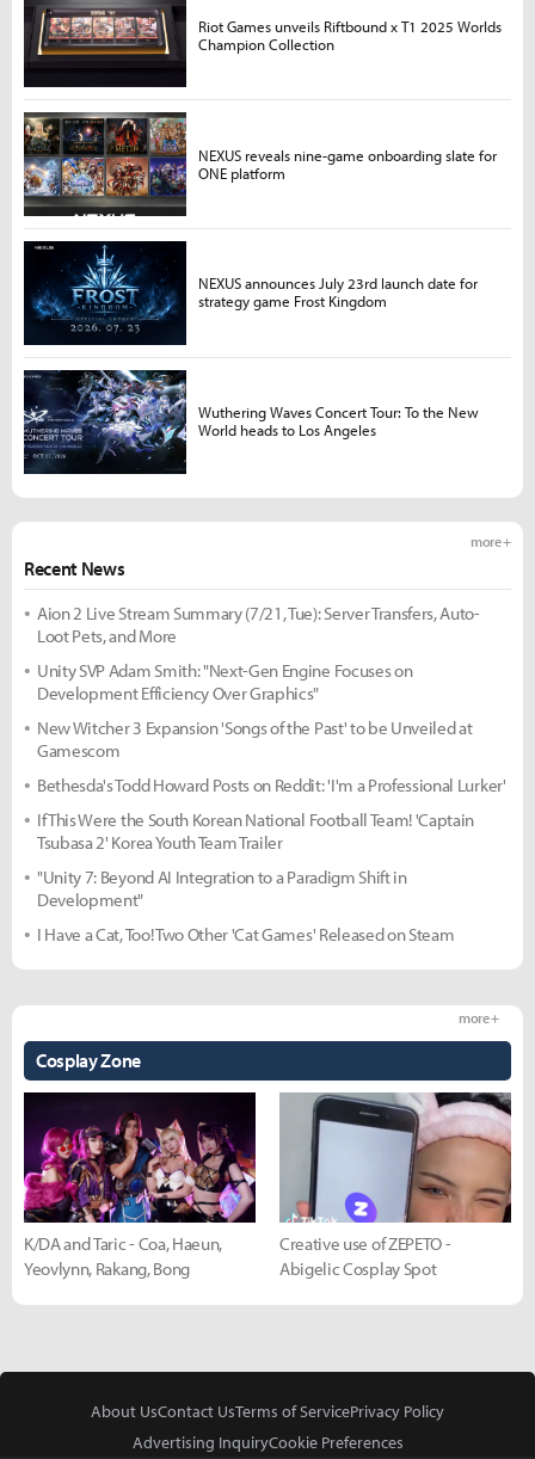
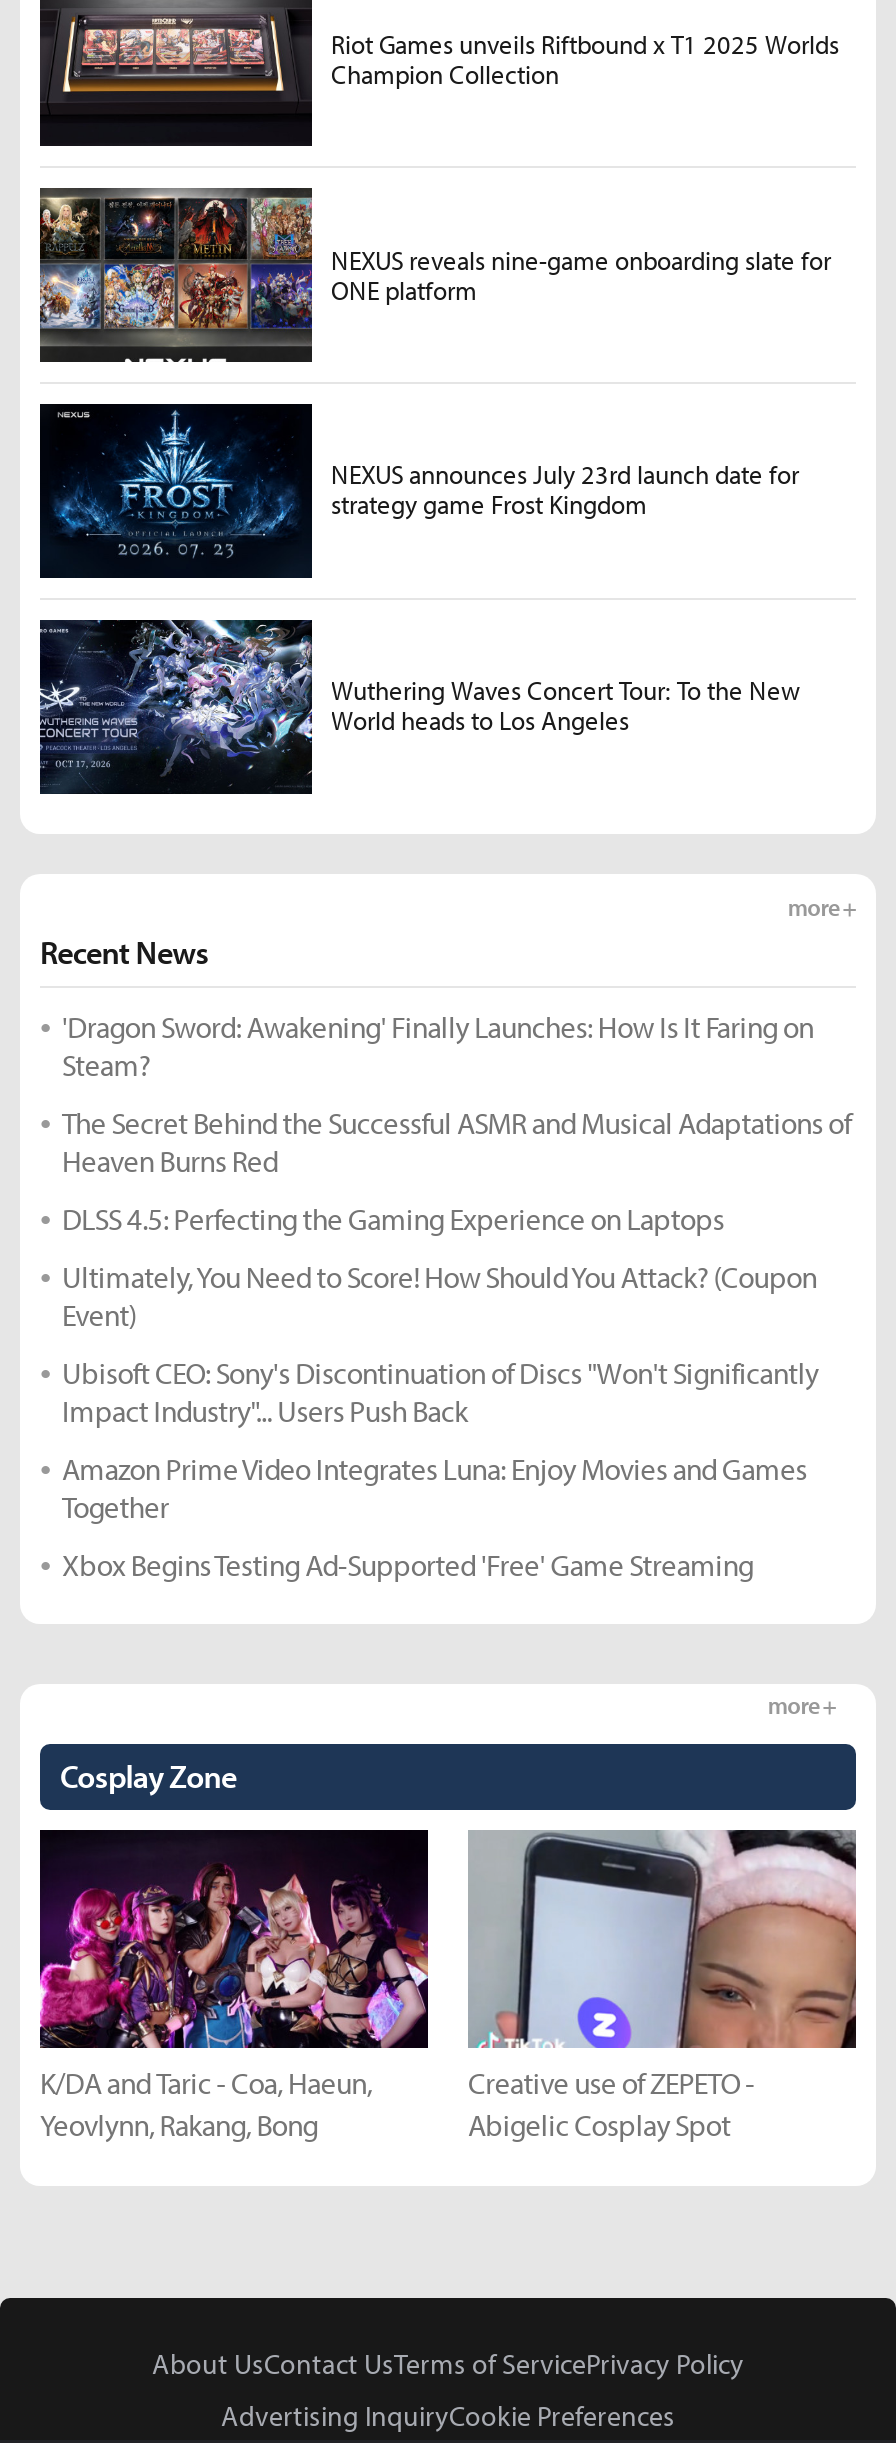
- Aion 2 Live Stream Summary (7/21, Tue): Server Transfers, Auto-
- Loot Pets, and More
+ 'Dragon Sword: Awakening' Finally Launches: How Is It Faring on
+ Steam?

- Unity SVP Adam Smith: "Next-Gen Engine Focuses on
- Development Efficiency Over Graphics"
+ The Secret Behind the Successful ASMR and Musical Adaptations of
+ Heaven Burns Red

- New Witcher 3 Expansion 'Songs of the Past' to be Unveiled at
- Gamescom
+ DLSS 4.5: Perfecting the Gaming Experience on Laptops

- Bethesda's Todd Howard Posts on Reddit: 'I'm a Professional Lurker'
+ Ultimately, You Need to Score! How Should You Attack? (Coupon
+ Event)

- If This Were the South Korean National Football Team! 'Captain
- Tsubasa 2' Korea Youth Team Trailer
+ Ubisoft CEO: Sony's Discontinuation of Discs "Won't Significantly
+ Impact Industry"... Users Push Back

- "Unity 7: Beyond AI Integration to a Paradigm Shift in
- Development"
+ Amazon Prime Video Integrates Luna: Enjoy Movies and Games
+ Together

- I Have a Cat, Too! Two Other 'Cat Games' Released on Steam
+ Xbox Begins Testing Ad-Supported 'Free' Game Streaming
